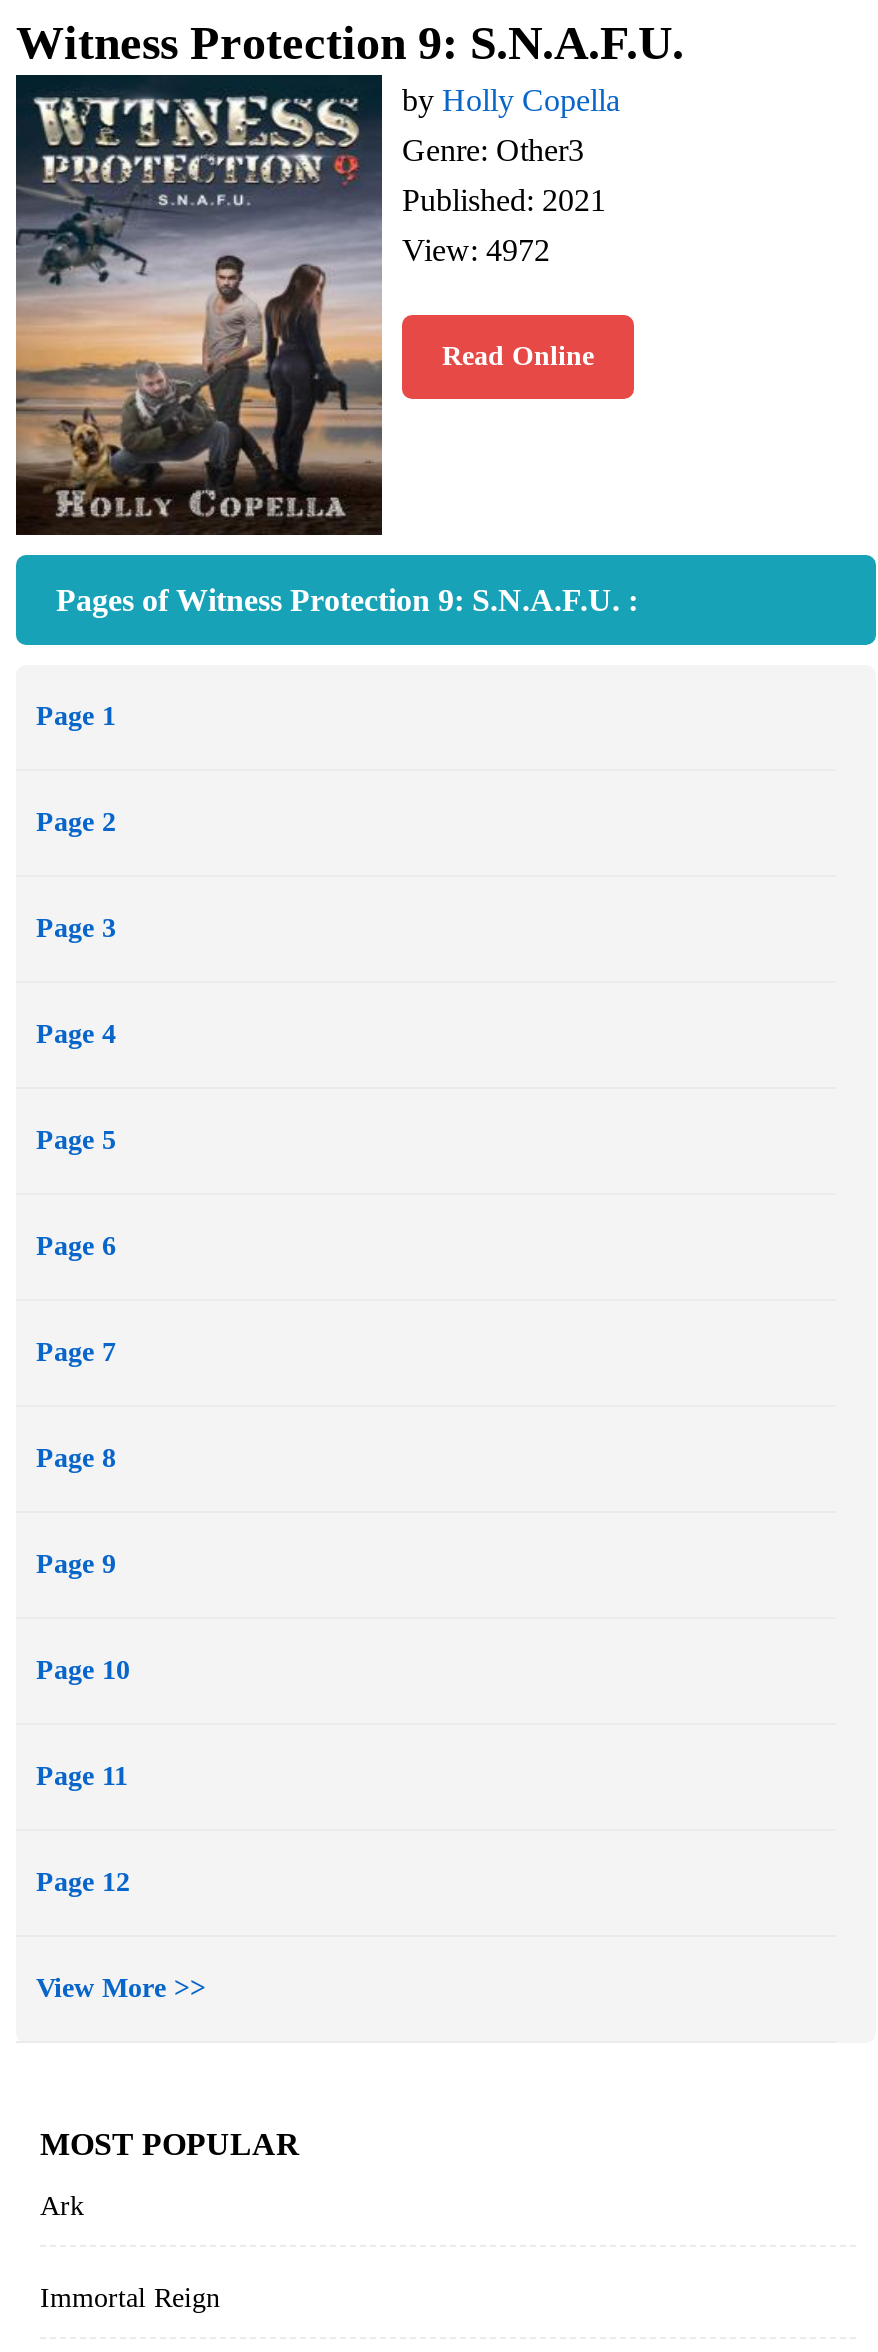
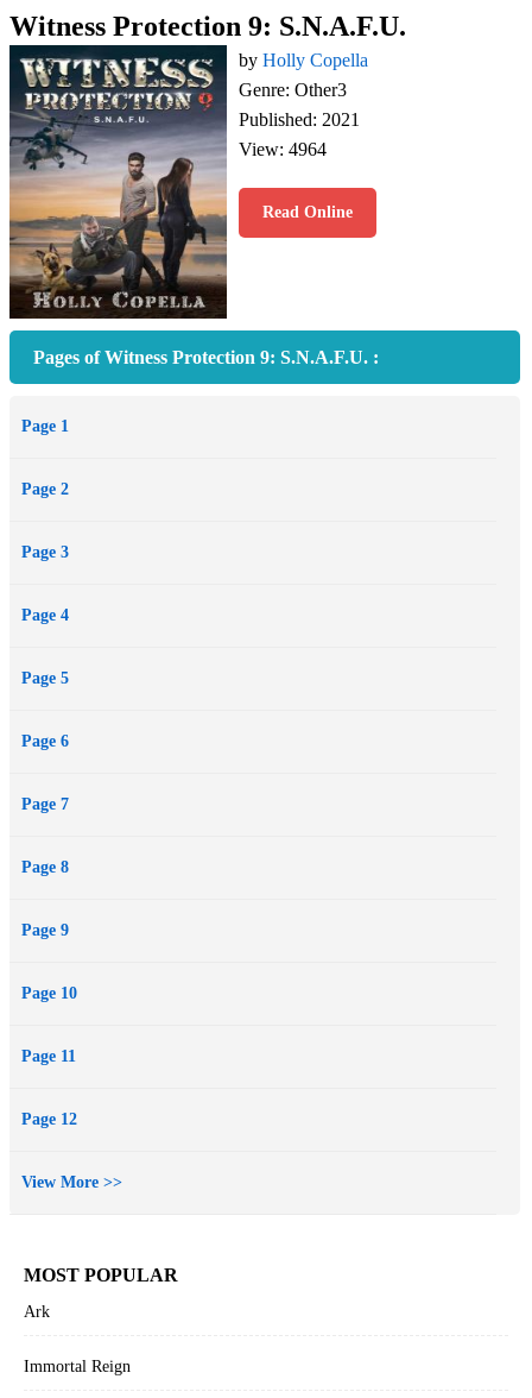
- View: 4972
+ View: 4964
